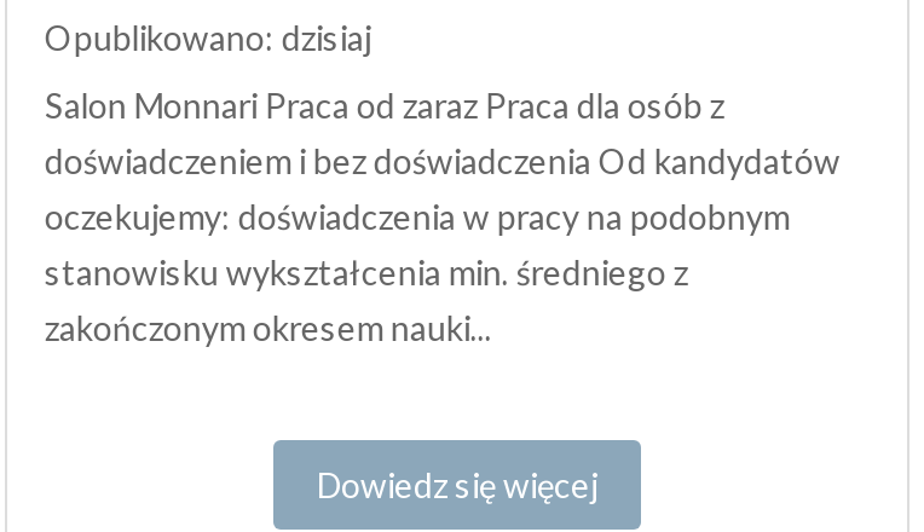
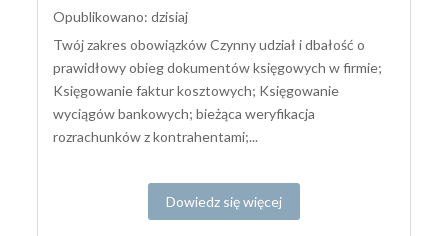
- Salon Monnari Praca od zaraz Praca dla osób z
- doświadczeniem i bez doświadczenia Od kandydatów
- oczekujemy: doświadczenia w pracy na podobnym
- stanowisku wykształcenia min. średniego z
- zakończonym okresem nauki...
+ Twój zakres obowiązków Czynny udział i dbałość o
+ prawidłowy obieg dokumentów księgowych w firmie;
+ Księgowanie faktur kosztowych; Księgowanie
+ wyciągów bankowych; bieżąca weryfikacja
+ rozrachunków z kontrahentami;...
